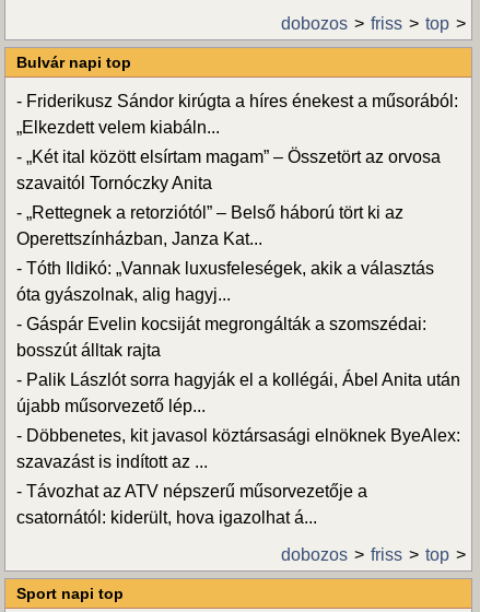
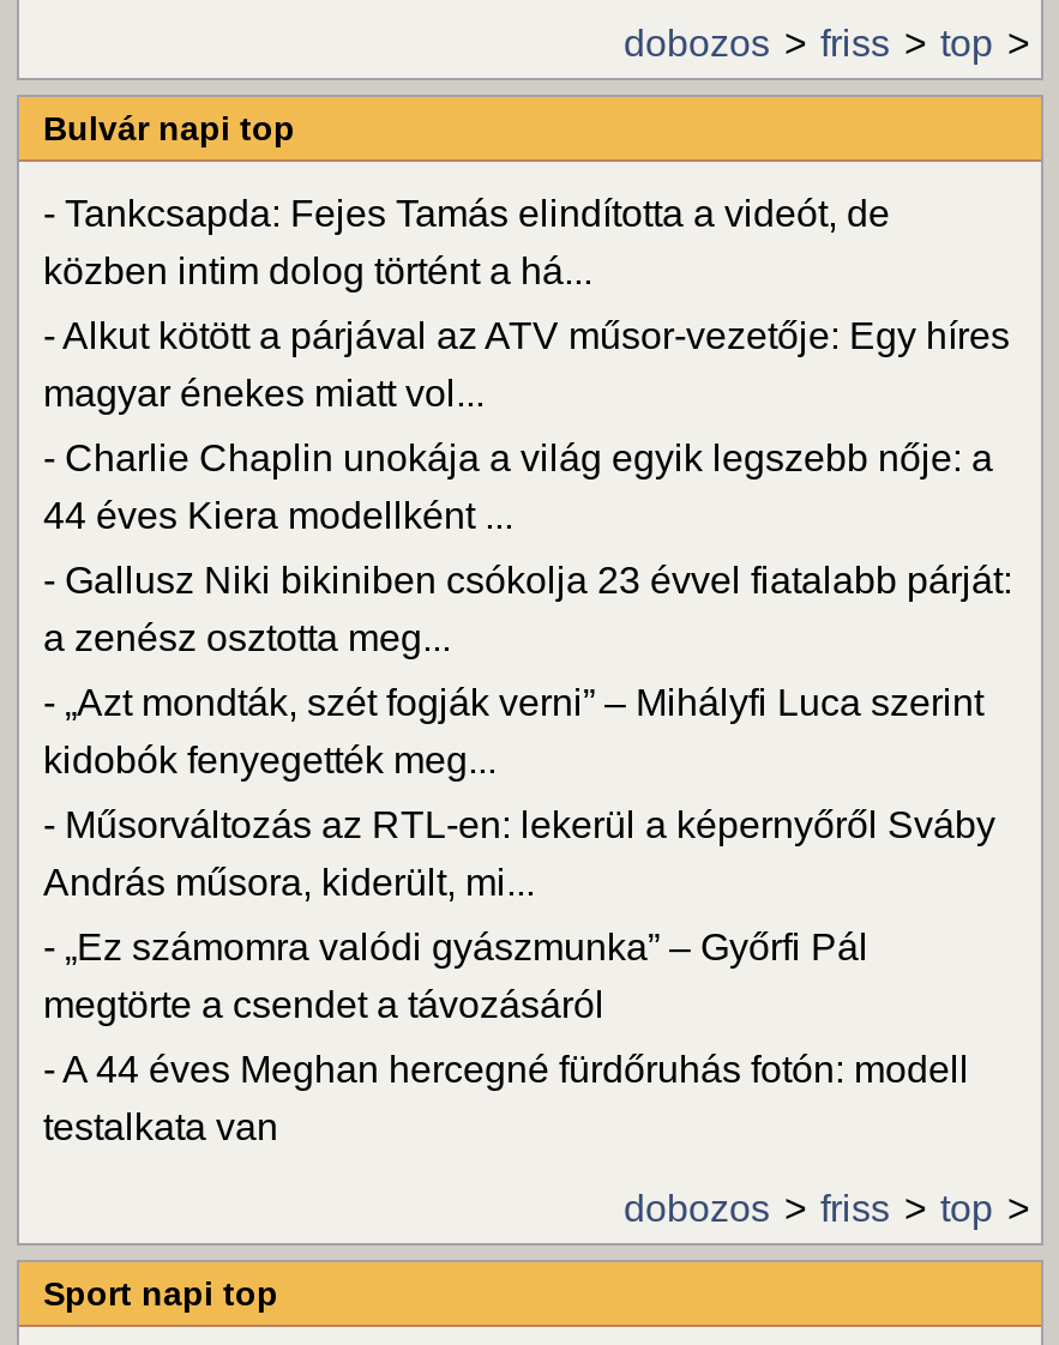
- - Friderikusz Sándor kirúgta a híres énekest a műsorából:
- „Elkezdett velem kiabáln...
+ - Tankcsapda: Fejes Tamás elindította a videót, de
+ közben intim dolog történt a há...

- - „Két ital között elsírtam magam” – Összetört az orvosa
- szavaitól Tornóczky Anita
+ - Alkut kötött a párjával az ATV műsor-vezetője: Egy híres
+ magyar énekes miatt vol...

- - „Rettegnek a retorziótól” – Belső háború tört ki az
- Operettszínházban, Janza Kat...
+ - Charlie Chaplin unokája a világ egyik legszebb nője: a
+ 44 éves Kiera modellként ...

- - Tóth Ildikó: „Vannak luxusfeleségek, akik a választás
- óta gyászolnak, alig hagyj...
+ - Gallusz Niki bikiniben csókolja 23 évvel fiatalabb párját:
+ a zenész osztotta meg...

- - Gáspár Evelin kocsiját megrongálták a szomszédai:
- bosszút álltak rajta
+ - „Azt mondták, szét fogják verni” – Mihályfi Luca szerint
+ kidobók fenyegették meg...

- - Palik Lászlót sorra hagyják el a kollégái, Ábel Anita után
- újabb műsorvezető lép...
+ - Műsorváltozás az RTL-en: lekerül a képernyőről Sváby
+ András műsora, kiderült, mi...

- - Döbbenetes, kit javasol köztársasági elnöknek ByeAlex:
- szavazást is indított az ...
+ - „Ez számomra valódi gyászmunka” – Győrfi Pál
+ megtörte a csendet a távozásáról

- - Távozhat az ATV népszerű műsorvezetője a
- csatornától: kiderült, hova igazolhat á...
+ - A 44 éves Meghan hercegné fürdőruhás fotón: modell
+ testalkata van
